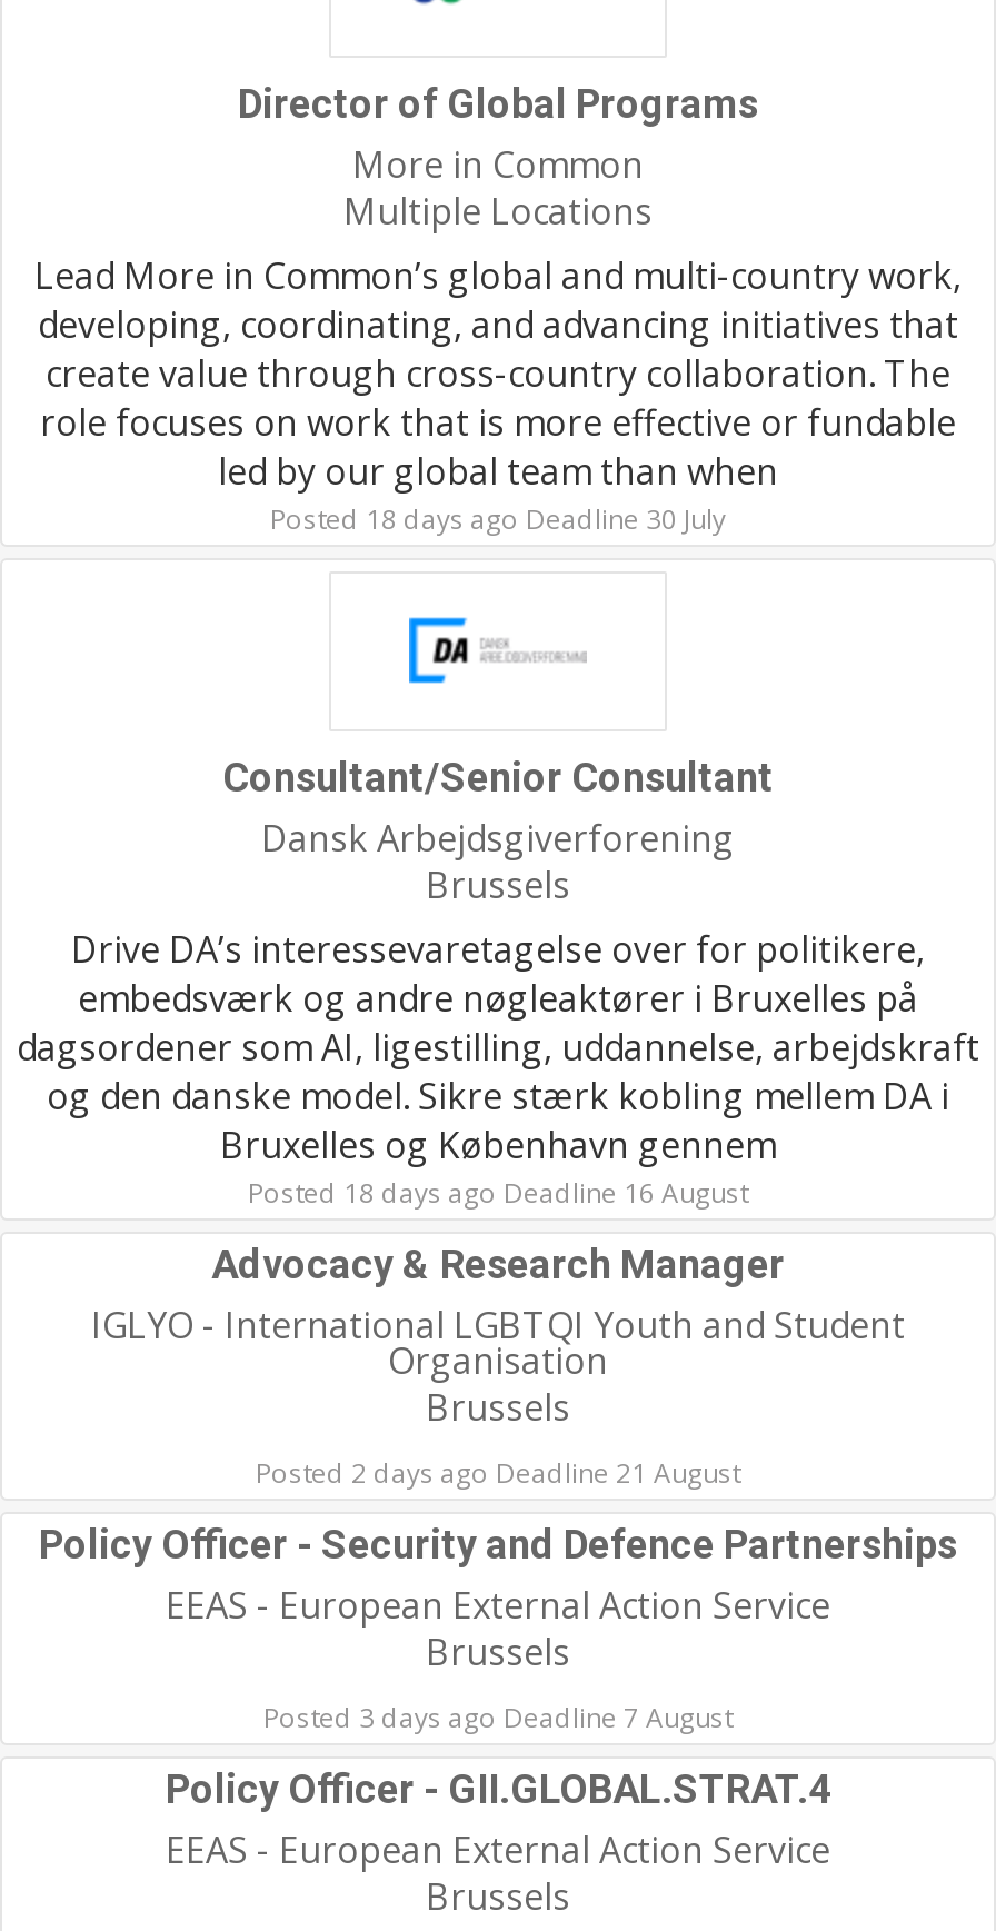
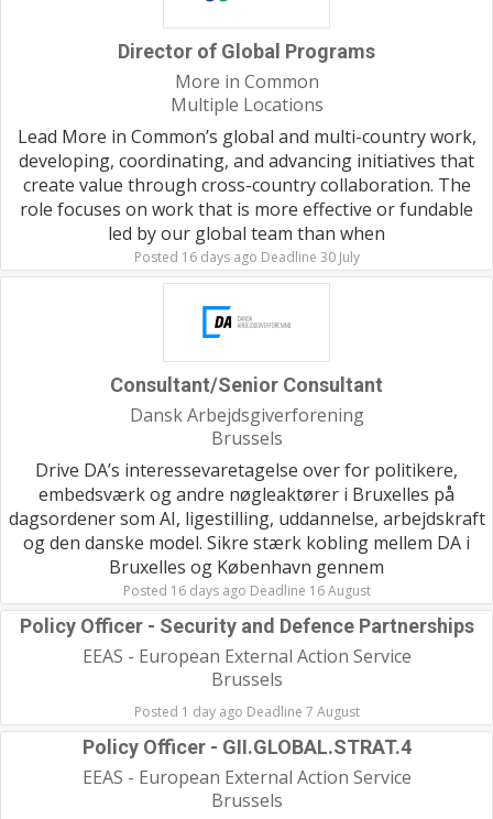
- Posted 18 days ago Deadline 30 July
+ Posted 16 days ago Deadline 30 July

- Posted 18 days ago Deadline 16 August
- Advocacy & Research Manager
- IGLYO - International LGBTQI Youth and Student
- Organisation
- Brussels
- Posted 2 days ago Deadline 21 August
+ Posted 16 days ago Deadline 16 August

- Posted 3 days ago Deadline 7 August
+ Posted 1 day ago Deadline 7 August
